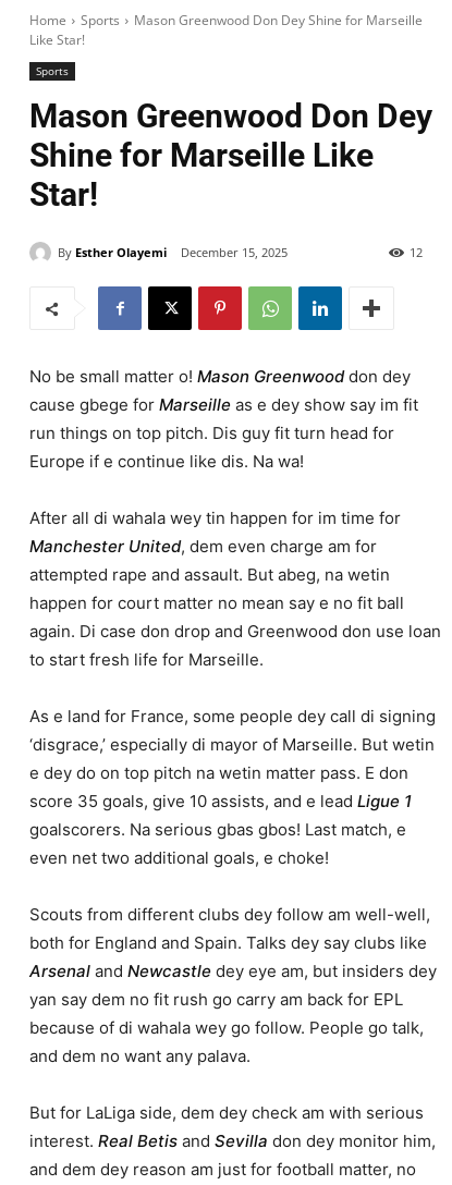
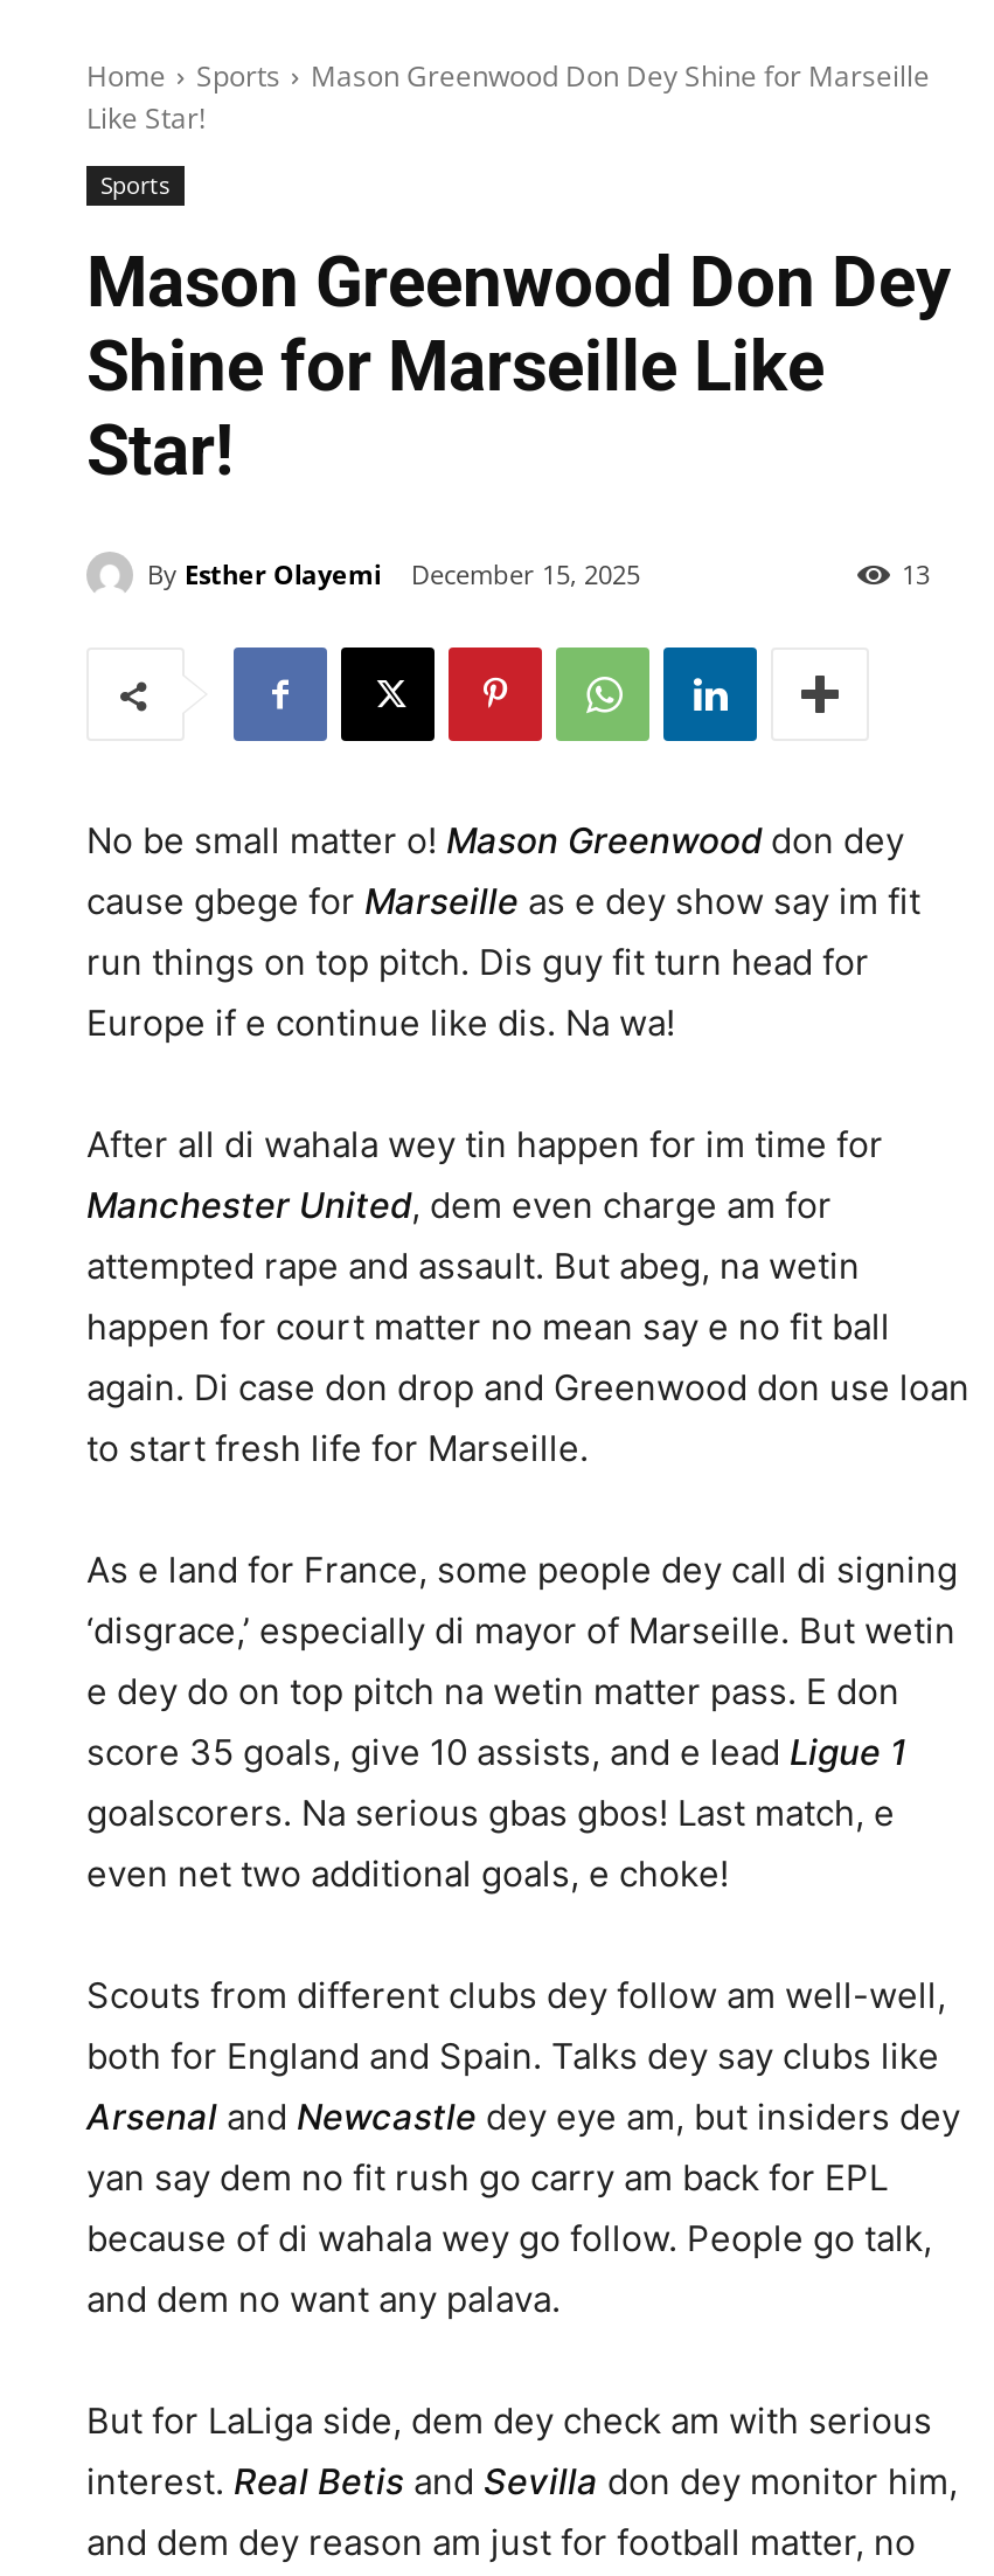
- 12
+ 13
